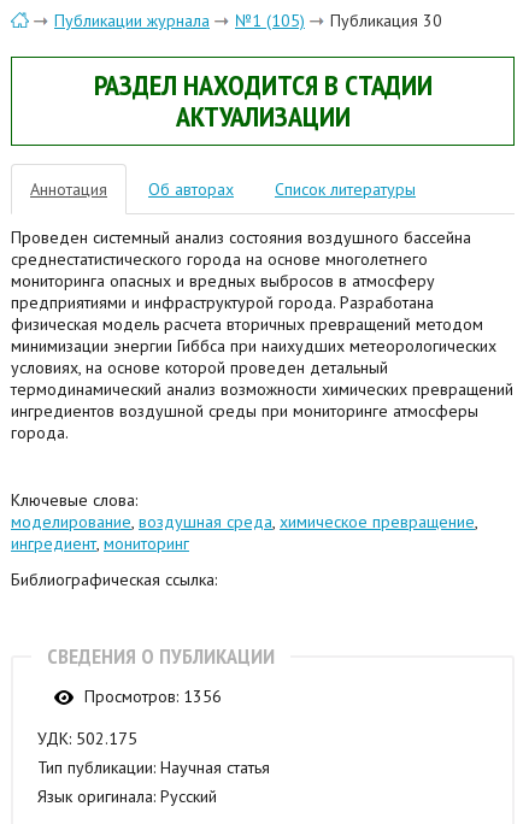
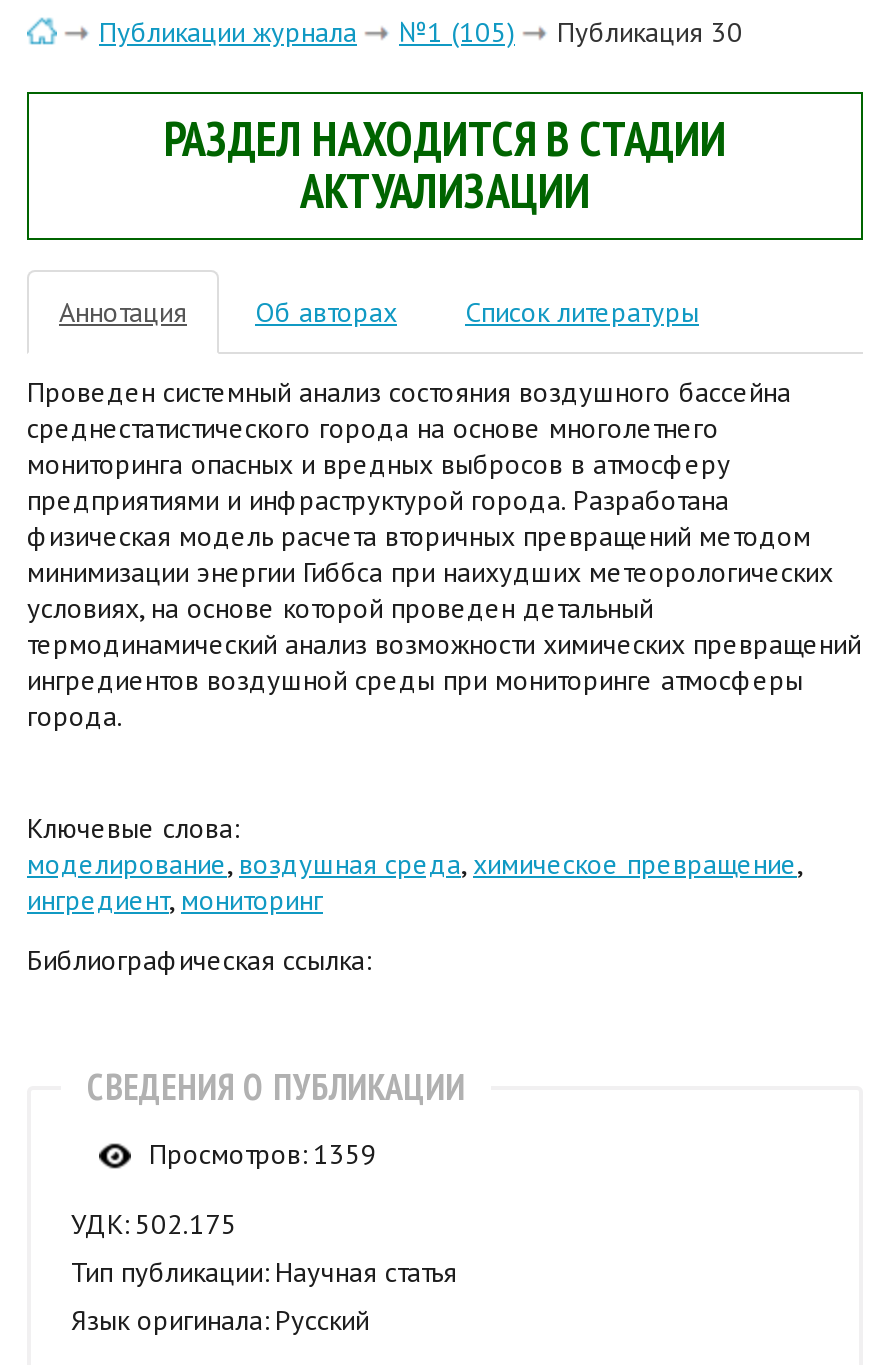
- Просмотров: 1356
+ Просмотров: 1359
